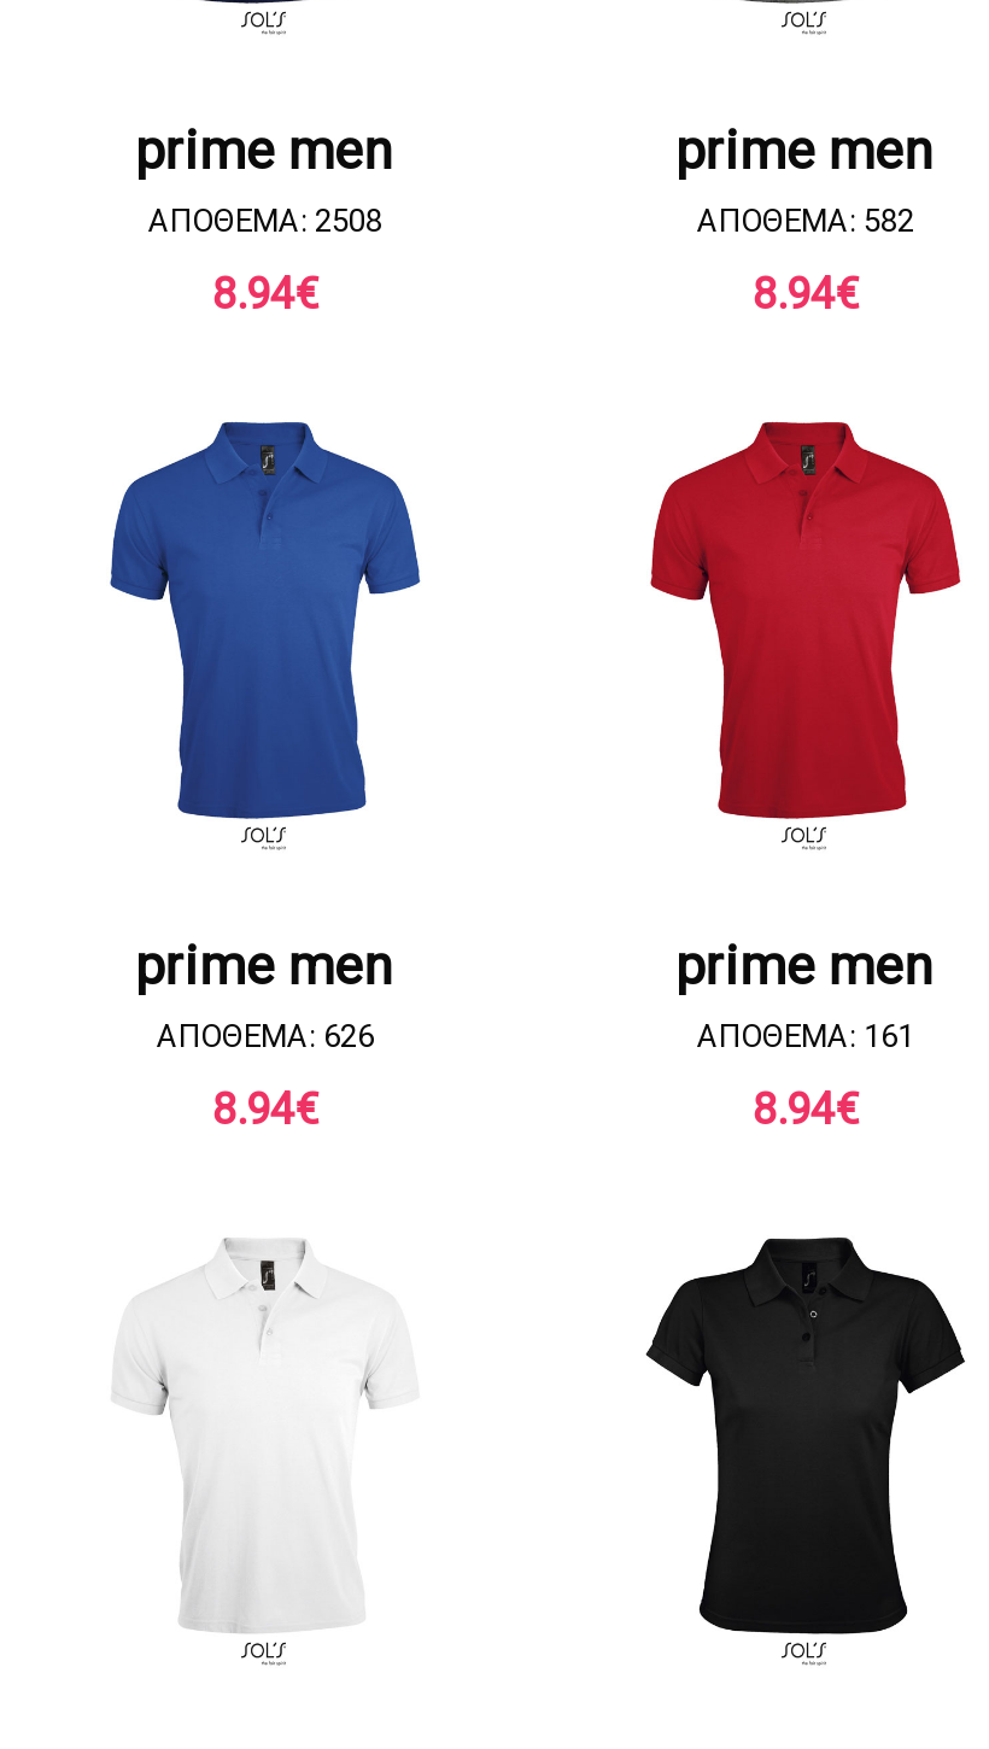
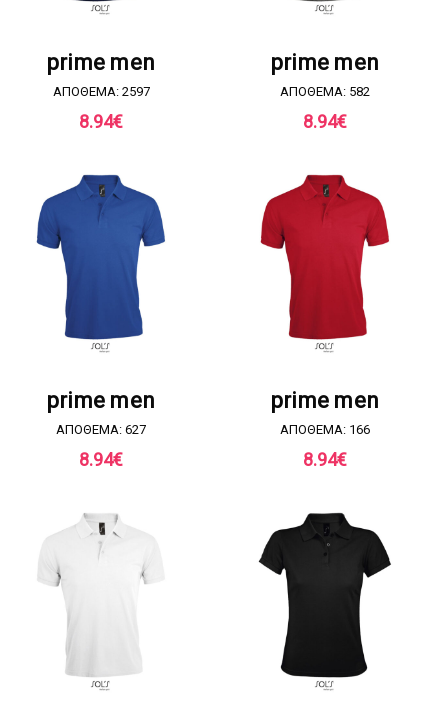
- ΑΠΟΘΕΜΑ: 2508
+ ΑΠΟΘΕΜΑ: 2597

- ΑΠΟΘΕΜΑ: 626
+ ΑΠΟΘΕΜΑ: 627

- ΑΠΟΘΕΜΑ: 161
+ ΑΠΟΘΕΜΑ: 166
